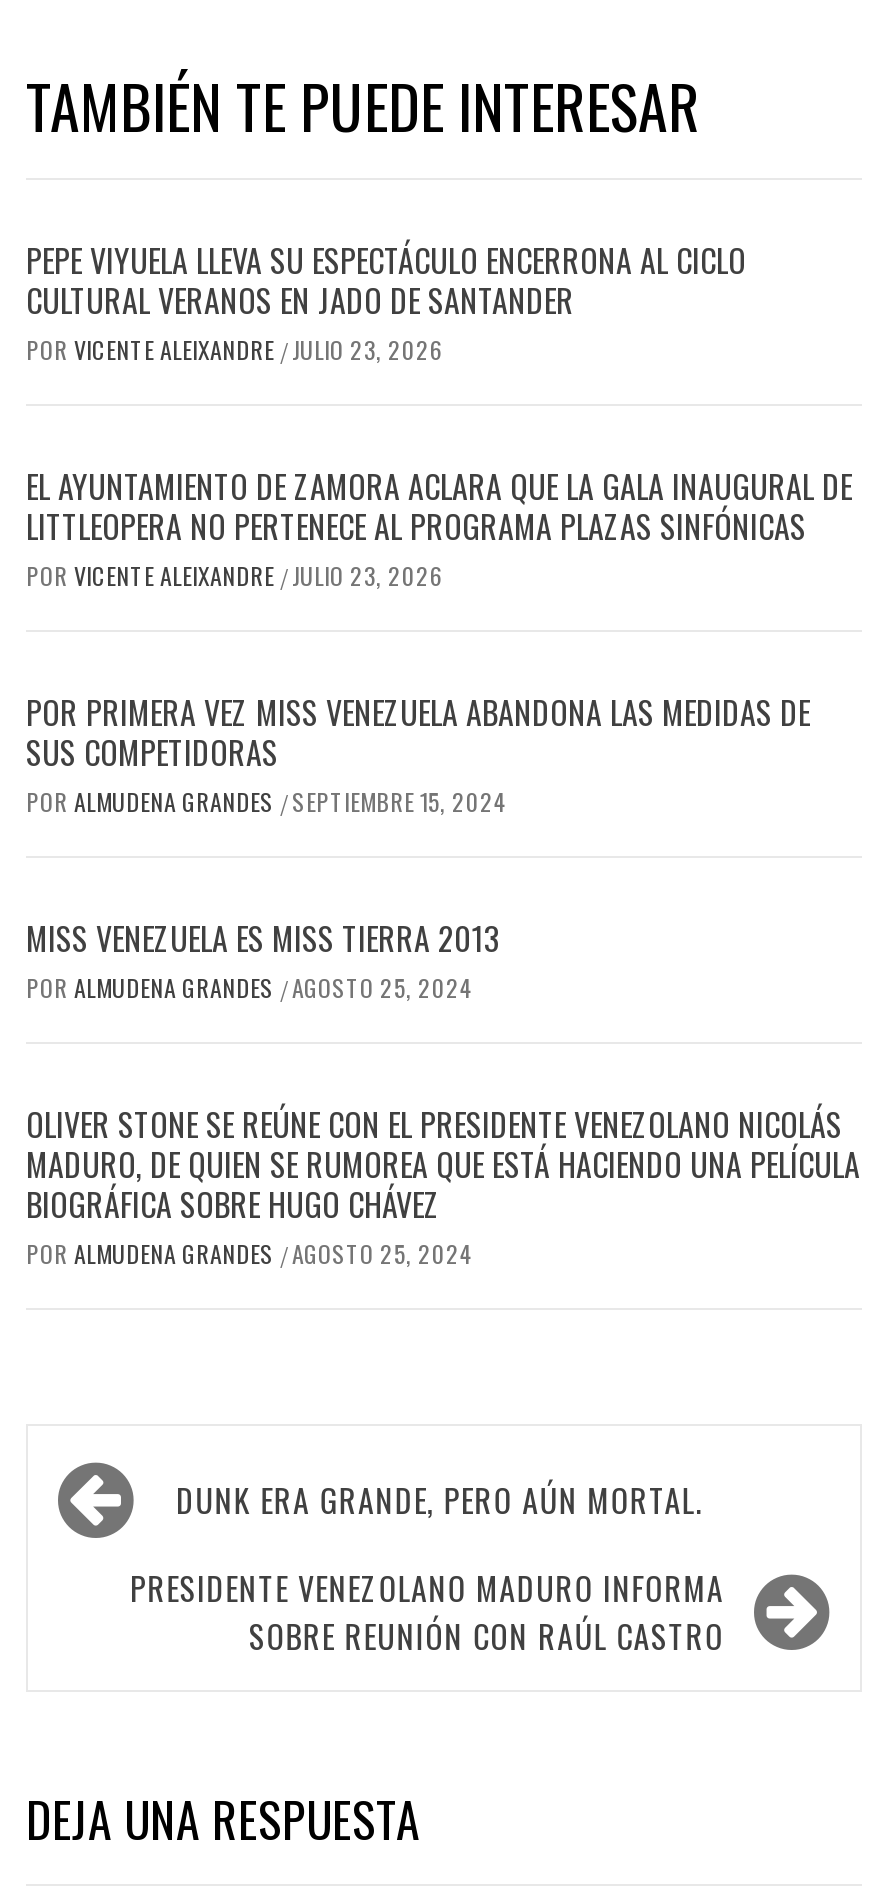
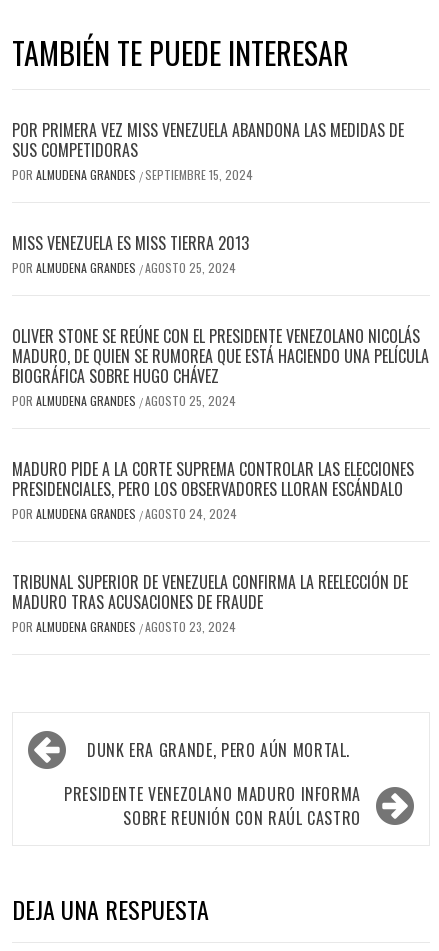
- PEPE VIYUELA LLEVA SU ESPECTÁCULO ENCERRONA AL CICLO
- CULTURAL VERANOS EN JADO DE SANTANDER
- POR VICENTE ALEIXANDRE / JULIO 23, 2026
- EL AYUNTAMIENTO DE ZAMORA ACLARA QUE LA GALA INAUGURAL DE
- LITTLEOPERA NO PERTENECE AL PROGRAMA PLAZAS SINFÓNICAS
- POR VICENTE ALEIXANDRE / JULIO 23, 2026

moved up: POR PRIMERA VEZ MISS VENEZUELA ABANDONA LAS MEDIDAS DE | SUS COMPETIDORAS | POR ALMUDENA GRANDES / SEPTIEMBRE 15, 2024 | ... | BIOGRÁFICA SOBRE HUGO CHÁVEZ | POR ALMUDENA GRANDES / AGOSTO 25, 2024

+ MADURO PIDE A LA CORTE SUPREMA CONTROLAR LAS ELECCIONES
+ PRESIDENCIALES, PERO LOS OBSERVADORES LLORAN ESCÁNDALO
+ POR ALMUDENA GRANDES / AGOSTO 24, 2024
+ TRIBUNAL SUPERIOR DE VENEZUELA CONFIRMA LA REELECCIÓN DE
+ MADURO TRAS ACUSACIONES DE FRAUDE
+ POR ALMUDENA GRANDES / AGOSTO 23, 2024
